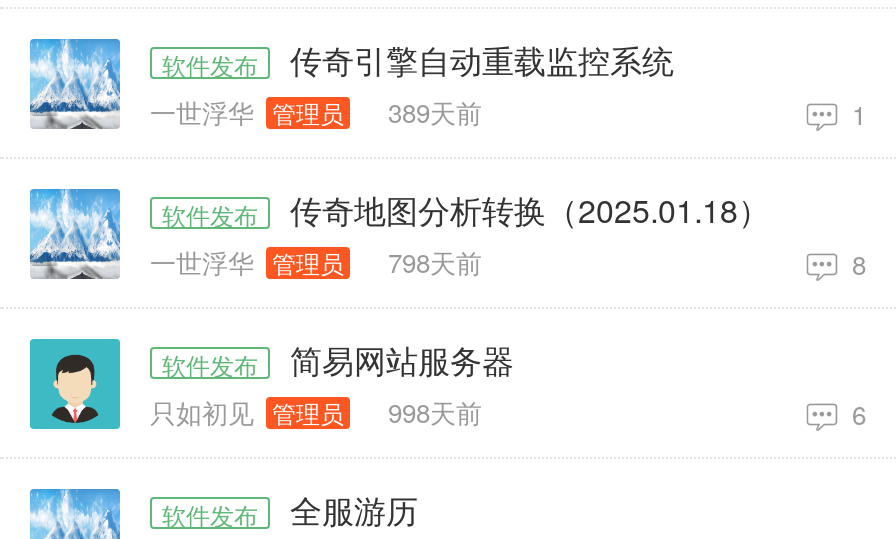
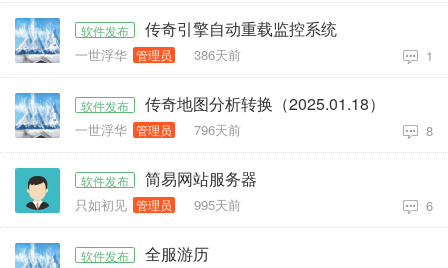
- 389天前
+ 386天前

- 798天前
+ 796天前

- 998天前
+ 995天前
